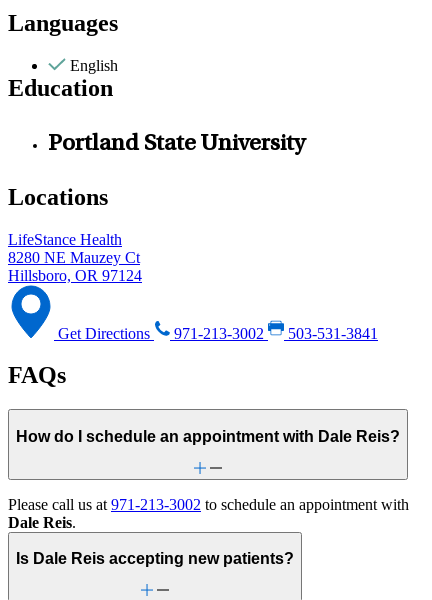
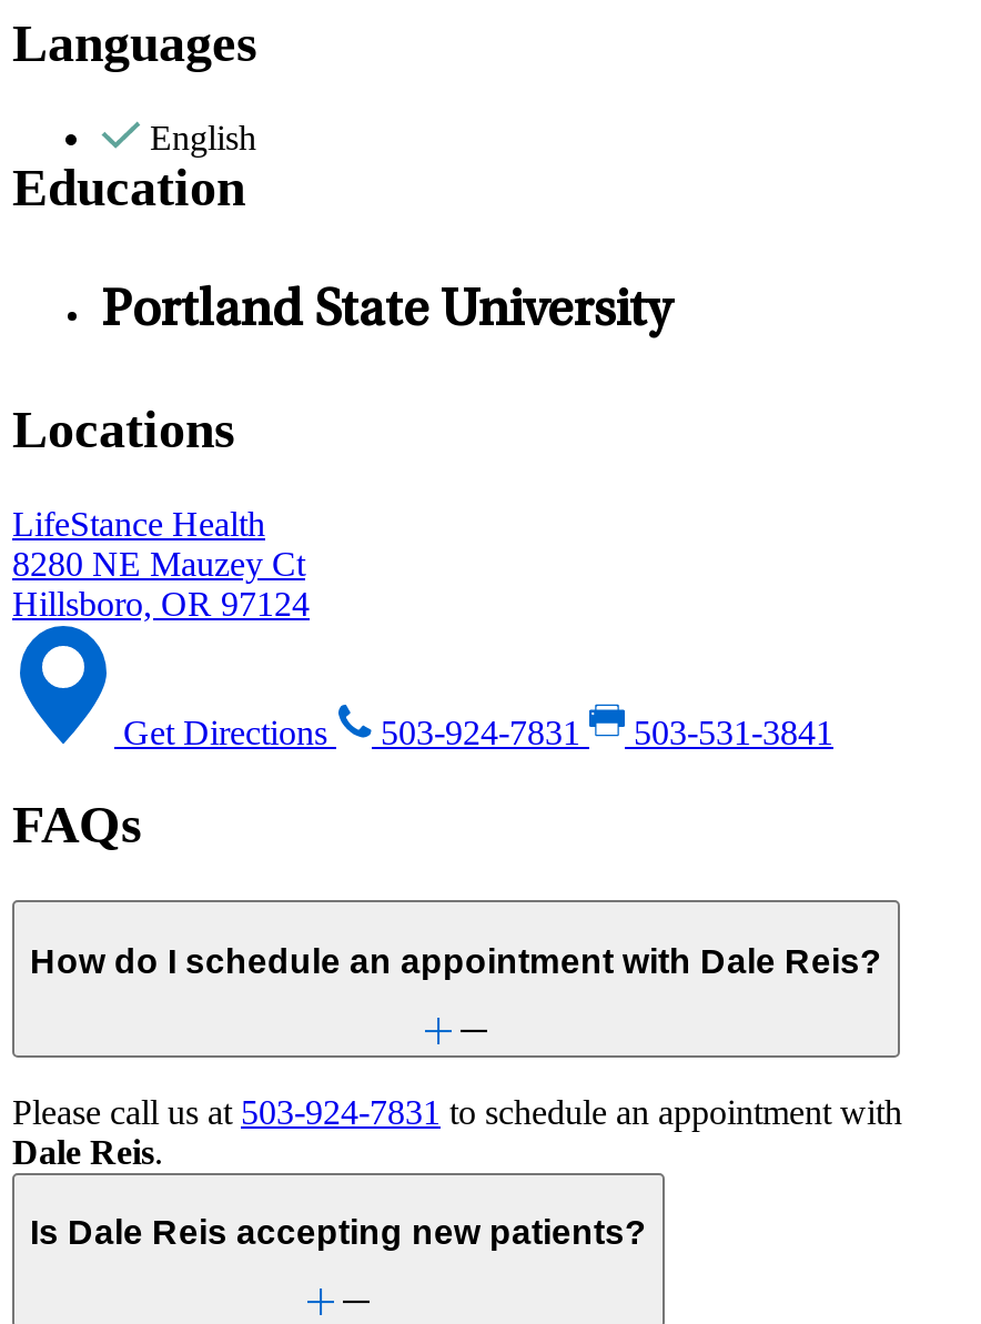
- Get Directions 971-213-3002 503-531-3841
+ Get Directions 503-924-7831 503-531-3841

- Please call us at 971-213-3002 to schedule an appointment with
+ Please call us at 503-924-7831 to schedule an appointment with
